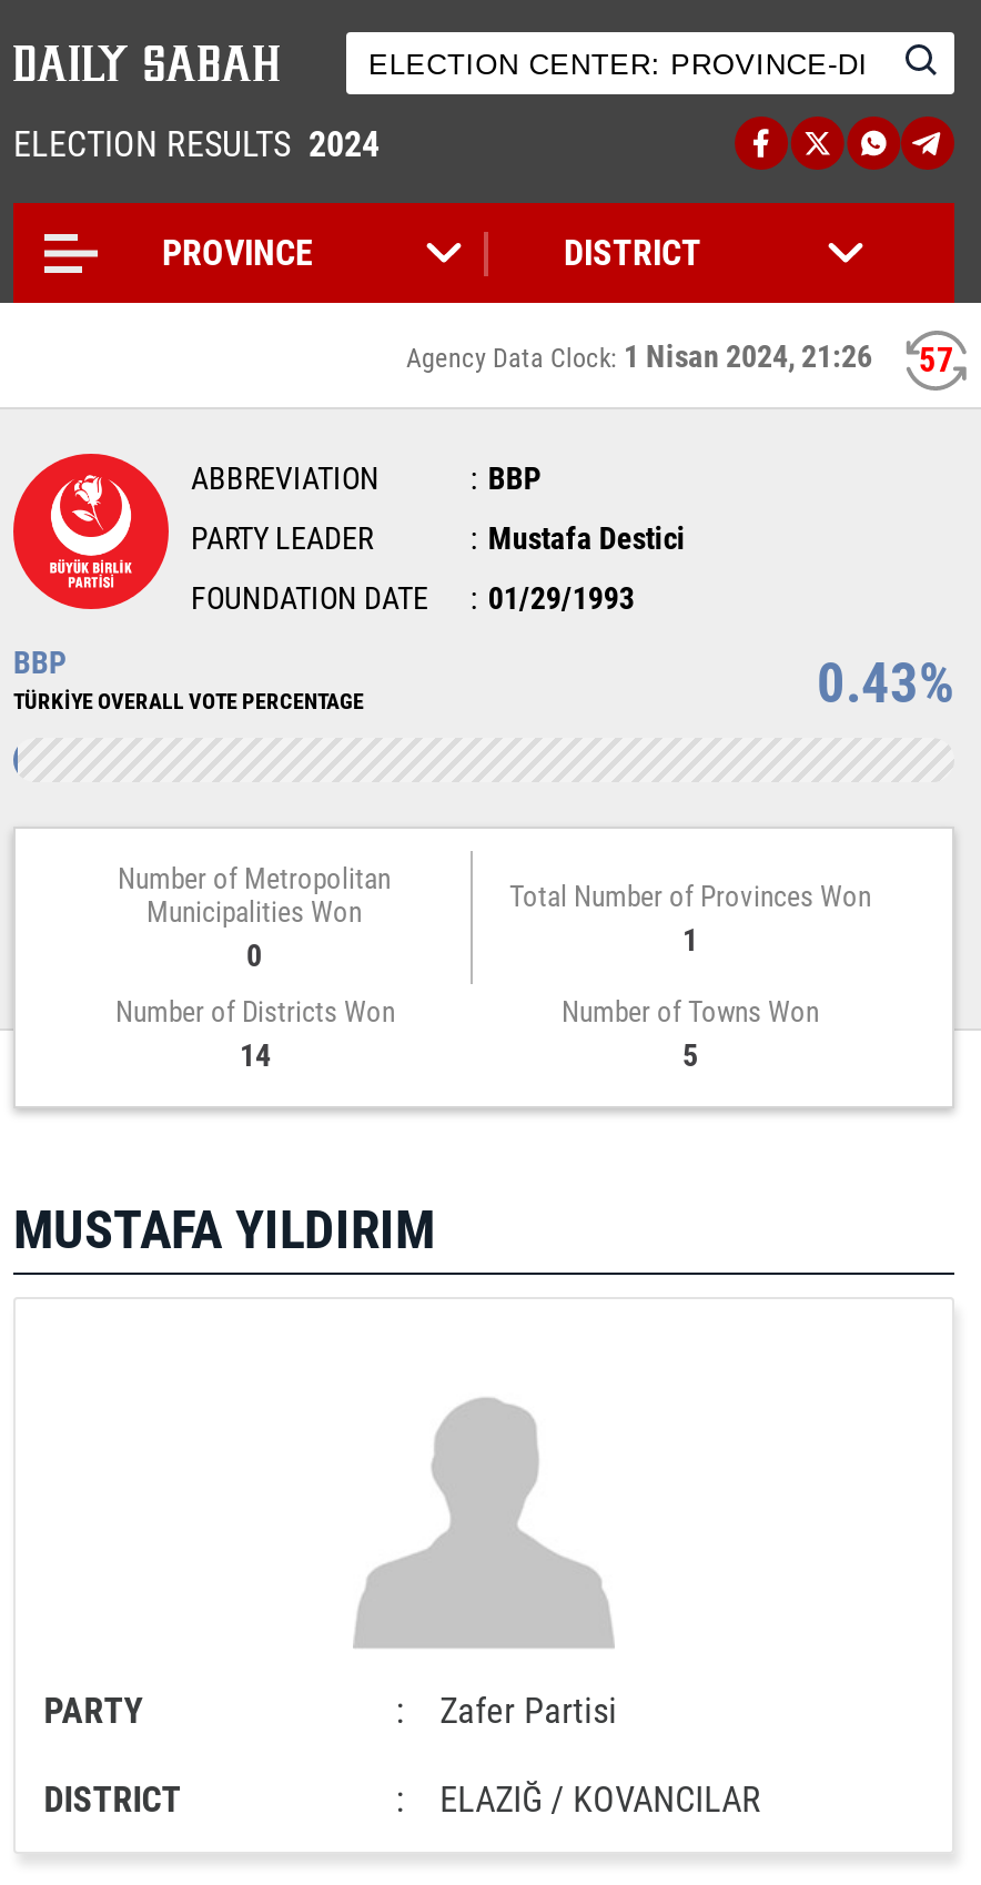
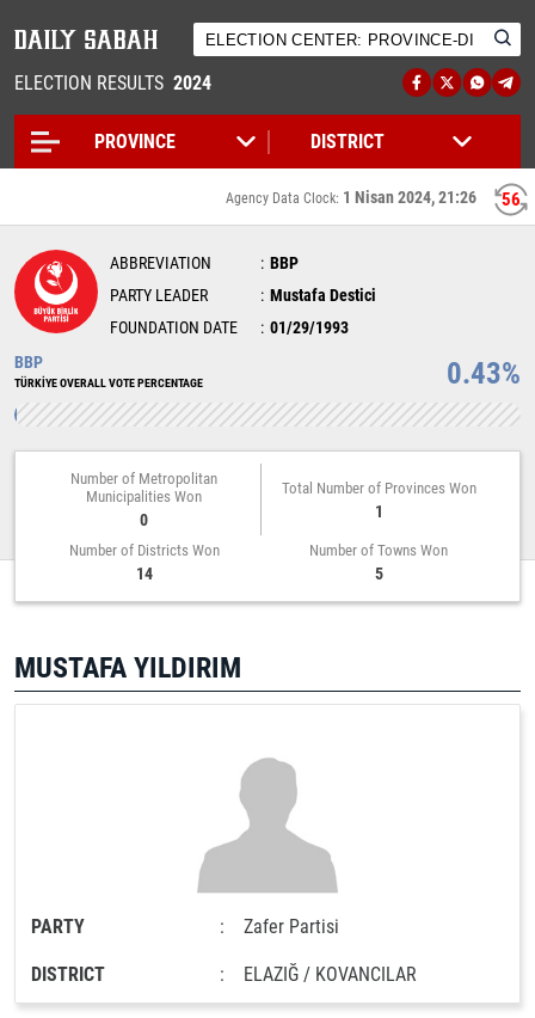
- Agency Data Clock: 1 Nisan 2024, 21:26 57
+ Agency Data Clock: 1 Nisan 2024, 21:26 56
